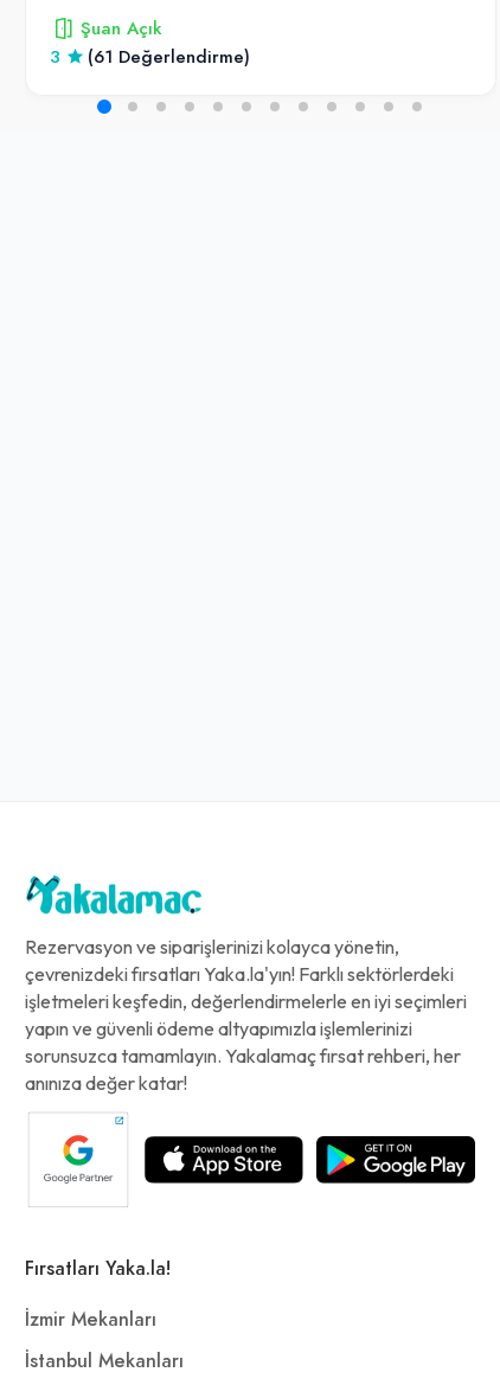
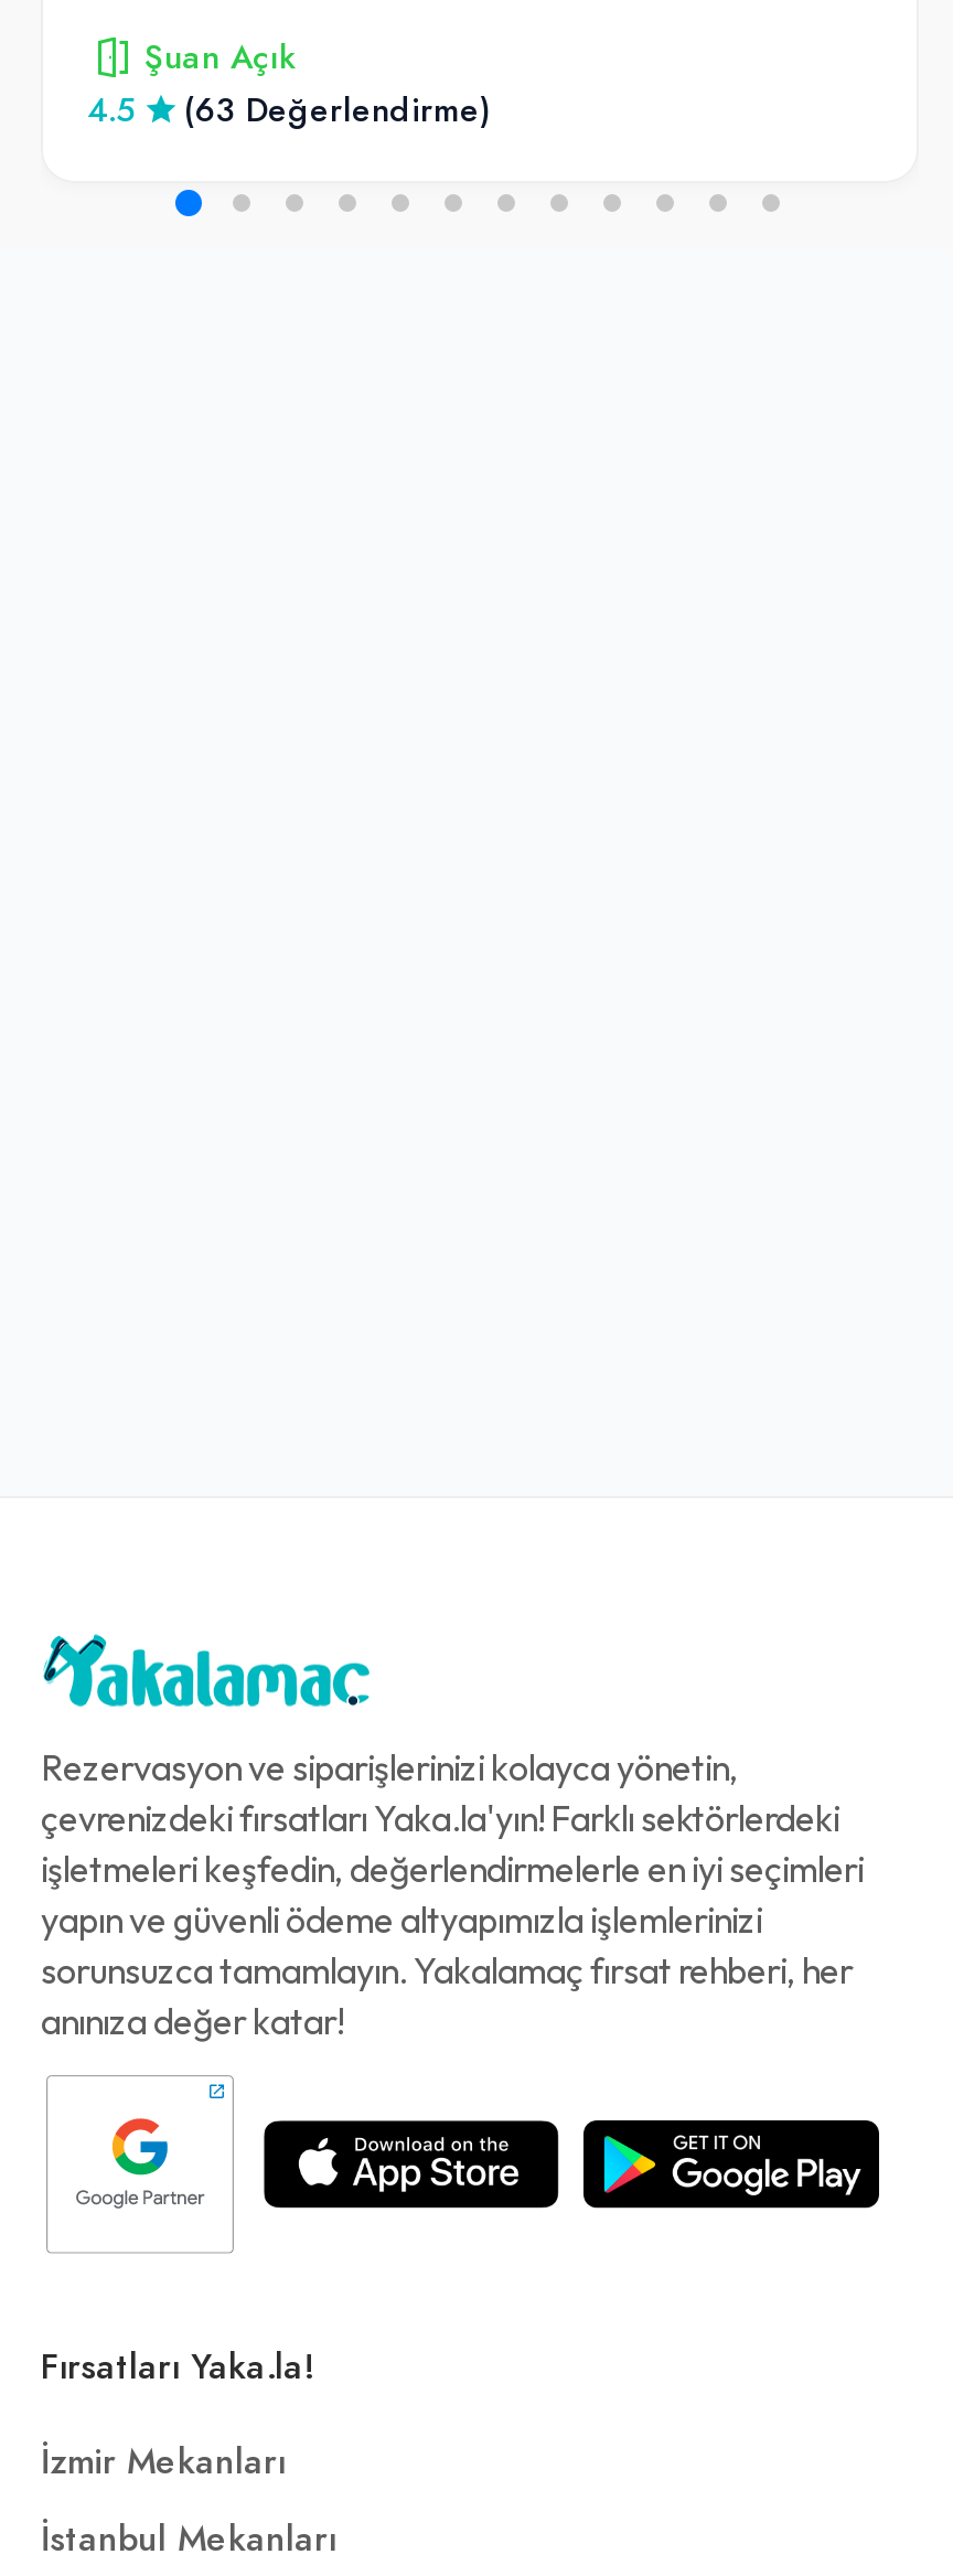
- 3
+ 4.5

- (61 Değerlendirme)
+ (63 Değerlendirme)
